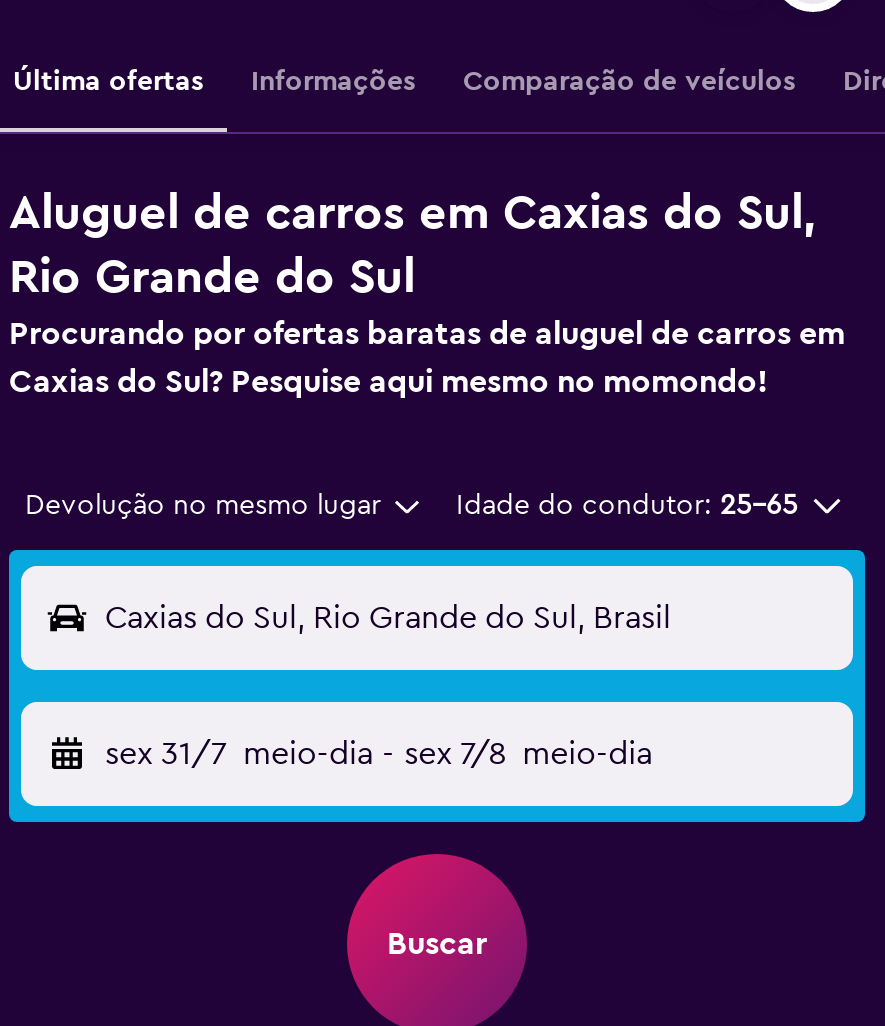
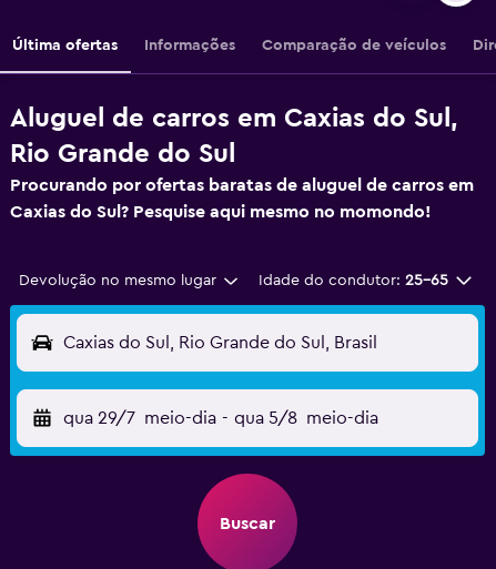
- sex 31/7 meio-dia - sex 7/8 meio-dia
+ qua 29/7 meio-dia - qua 5/8 meio-dia
